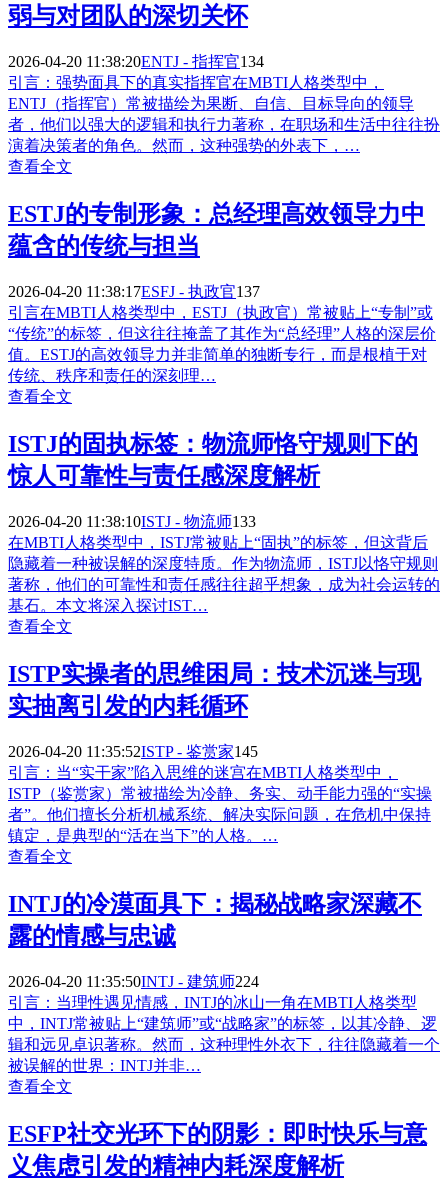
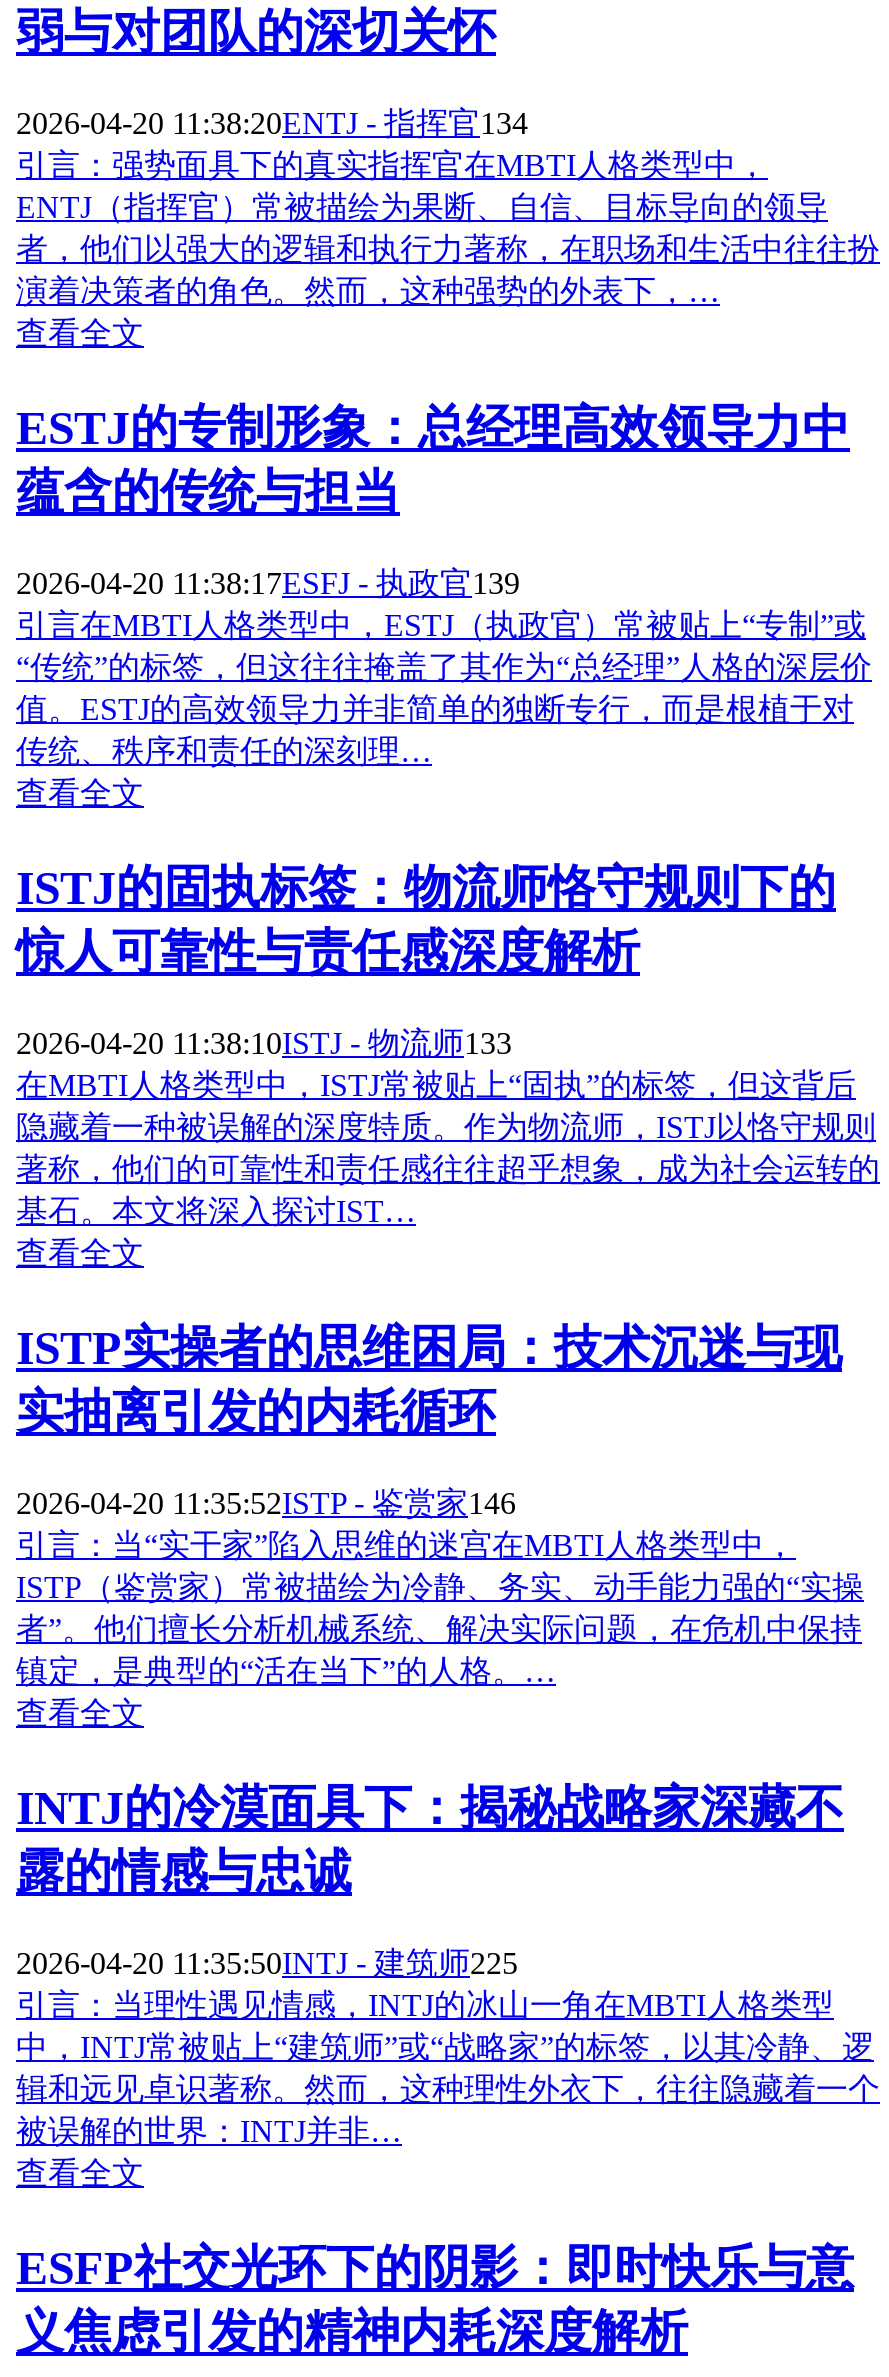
- 2026-04-20 11:38:17ESFJ - 执政官137
+ 2026-04-20 11:38:17ESFJ - 执政官139

- 2026-04-20 11:35:52ISTP - 鉴赏家145
+ 2026-04-20 11:35:52ISTP - 鉴赏家146

- 2026-04-20 11:35:50INTJ - 建筑师224
+ 2026-04-20 11:35:50INTJ - 建筑师225
